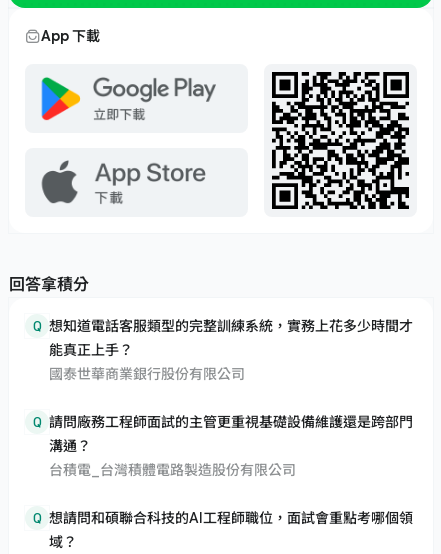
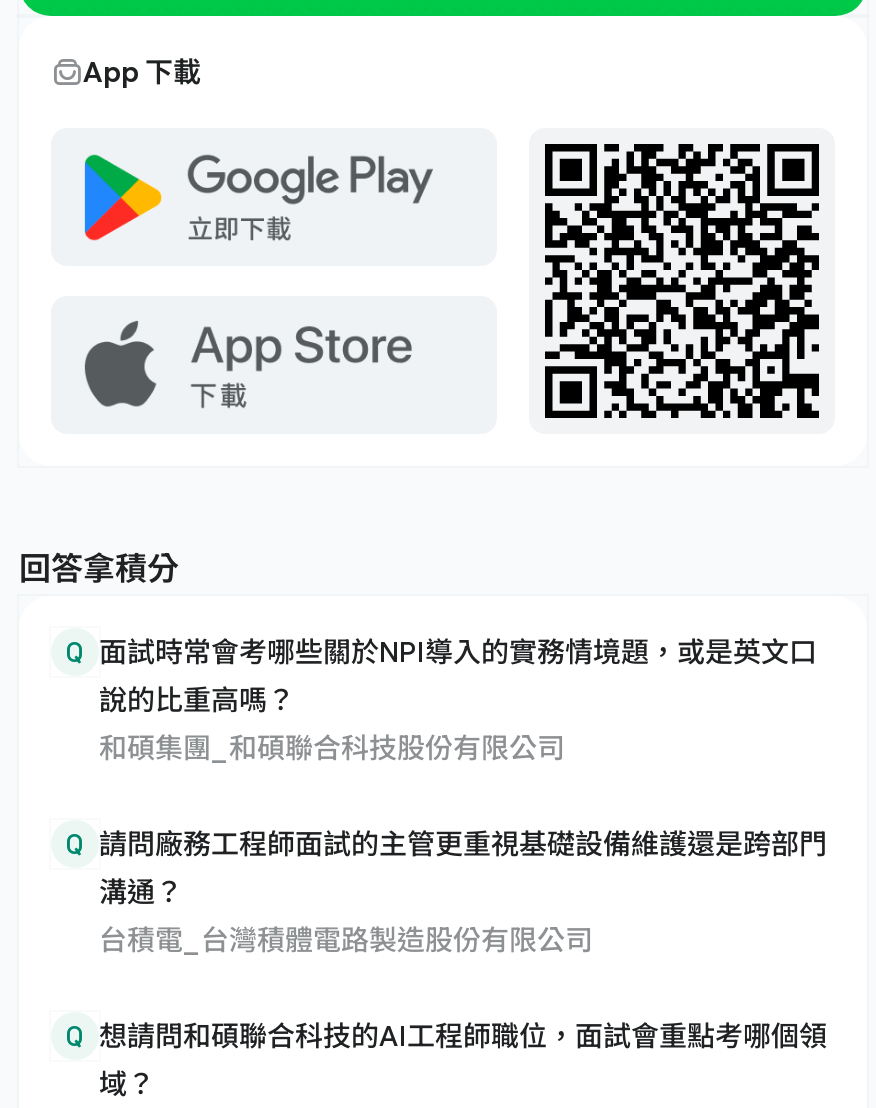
- Q 想知道電話客服類型的完整訓練系統，實務上花多少時間才
- 能真正上手？
- 國泰世華商業銀行股份有限公司
+ Q 面試時常會考哪些關於NPI導入的實務情境題，或是英文口
+ 說的比重高嗎？
+ 和碩集團_和碩聯合科技股份有限公司
